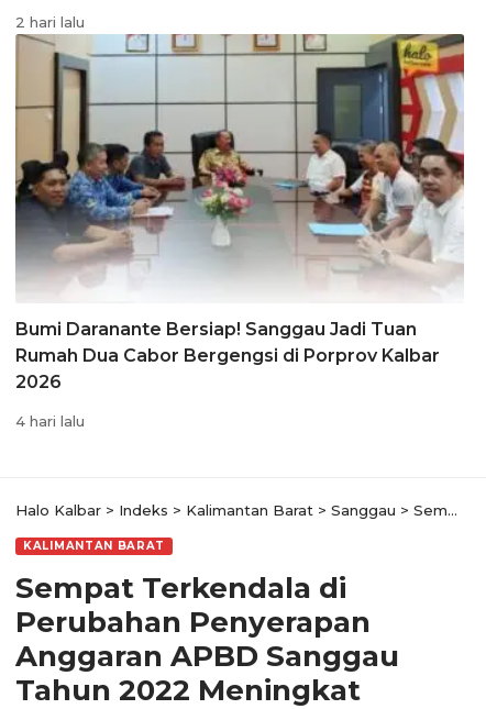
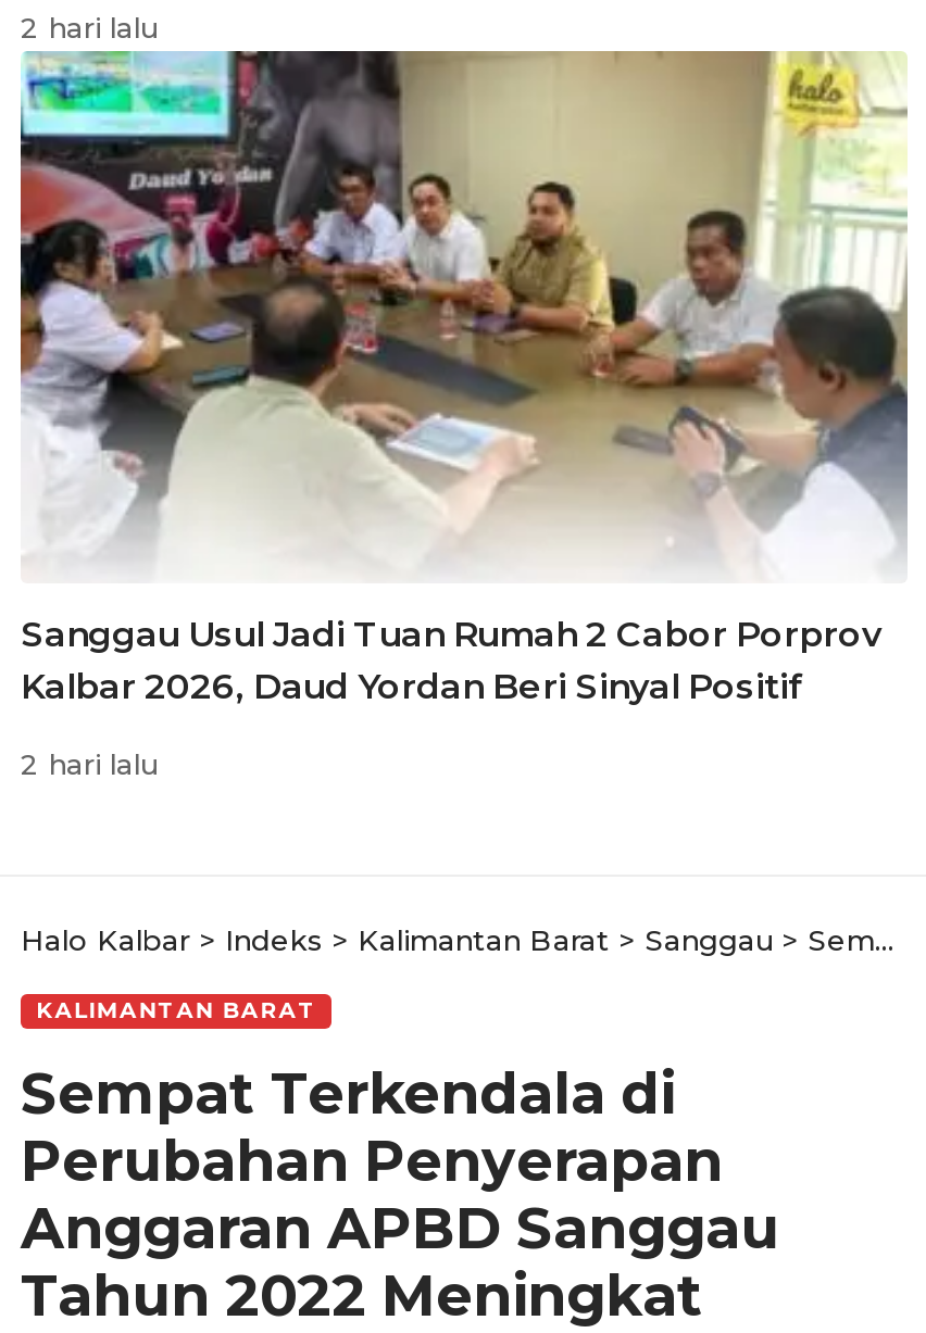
- [image]
- Bumi Daranante Bersiap! Sanggau Jadi Tuan
- Rumah Dua Cabor Bergengsi di Porprov Kalbar
- 2026
+ [image]
+ Sanggau Usul Jadi Tuan Rumah 2 Cabor Porprov
+ Kalbar 2026, Daud Yordan Beri Sinyal Positif

- 4 hari lalu
+ 2 hari lalu
